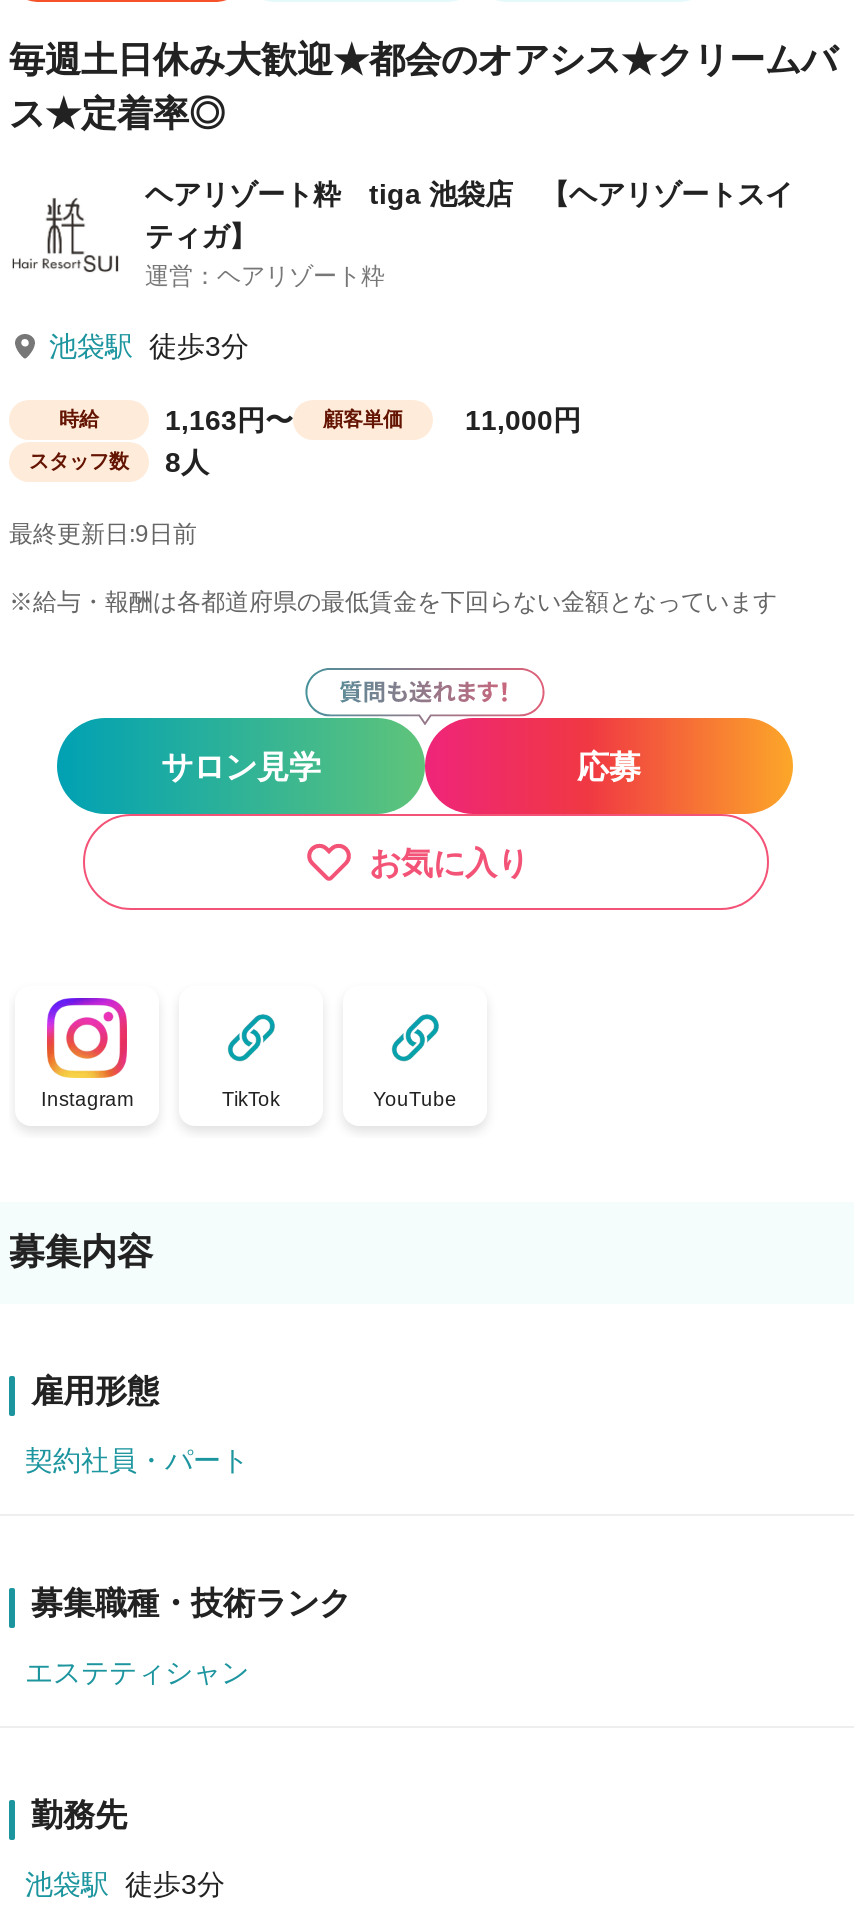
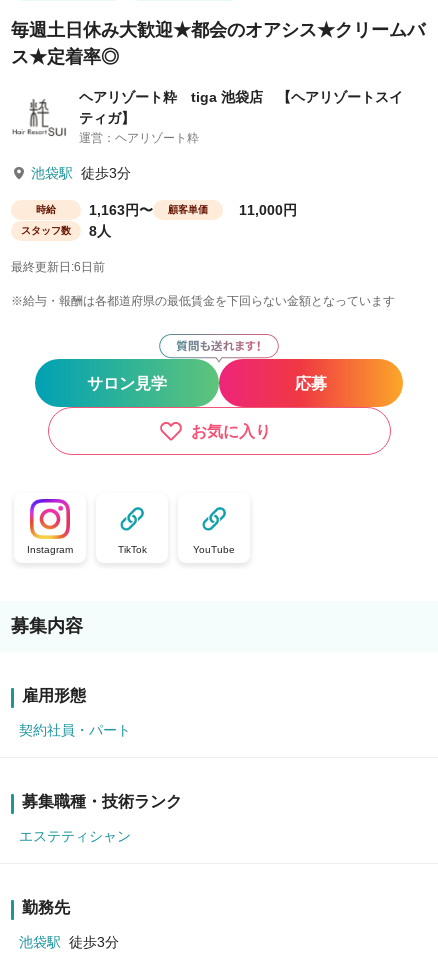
- 最終更新日:9日前
+ 最終更新日:6日前
